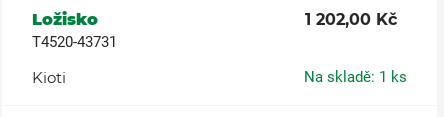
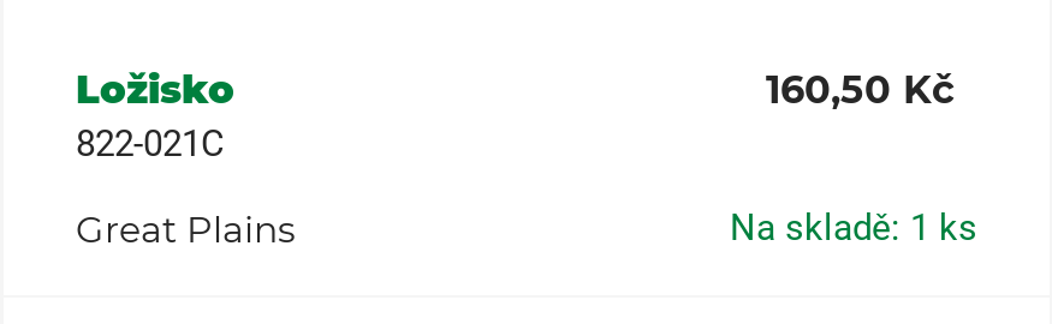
- 1 202,00 Kč
- T4520-43731
+ 160,50 Kč
+ 822-021C

- Kioti
+ Great Plains
